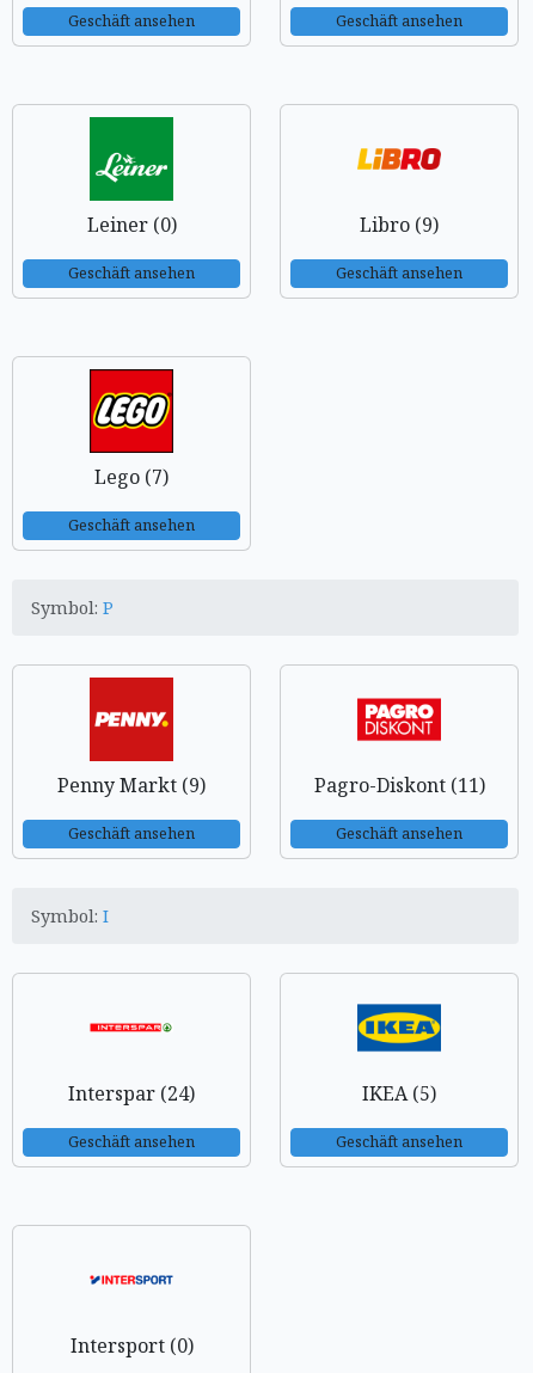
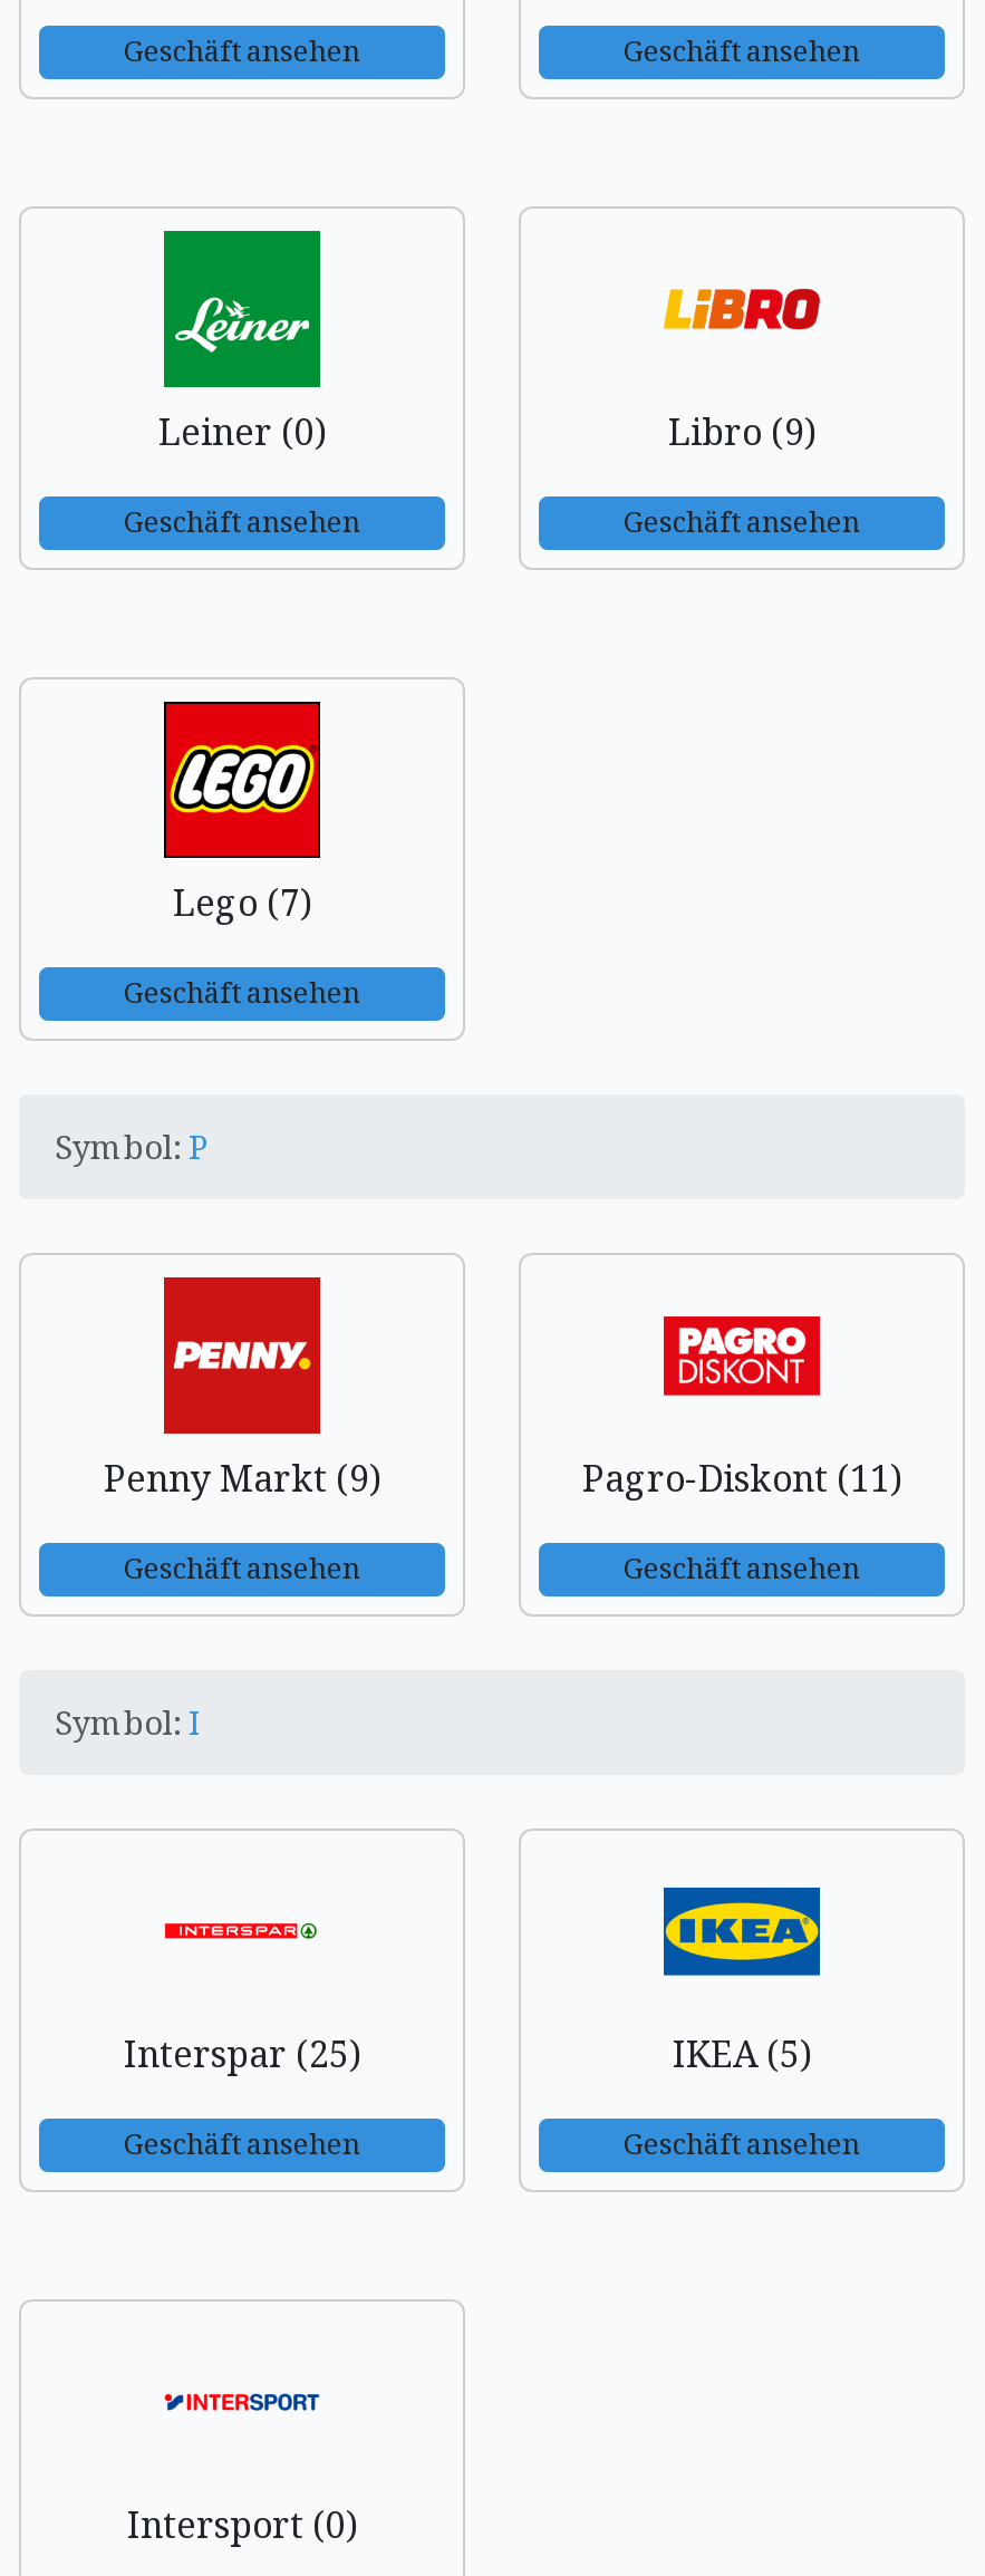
- Interspar (24)
+ Interspar (25)
